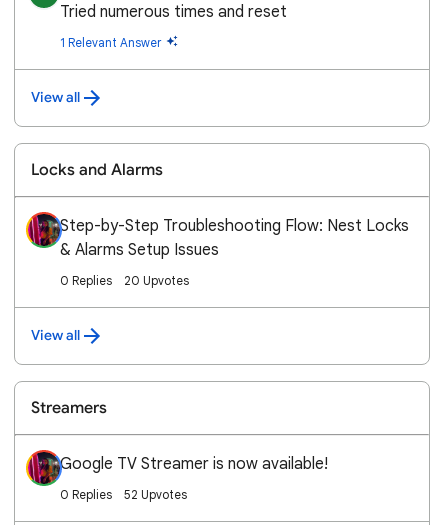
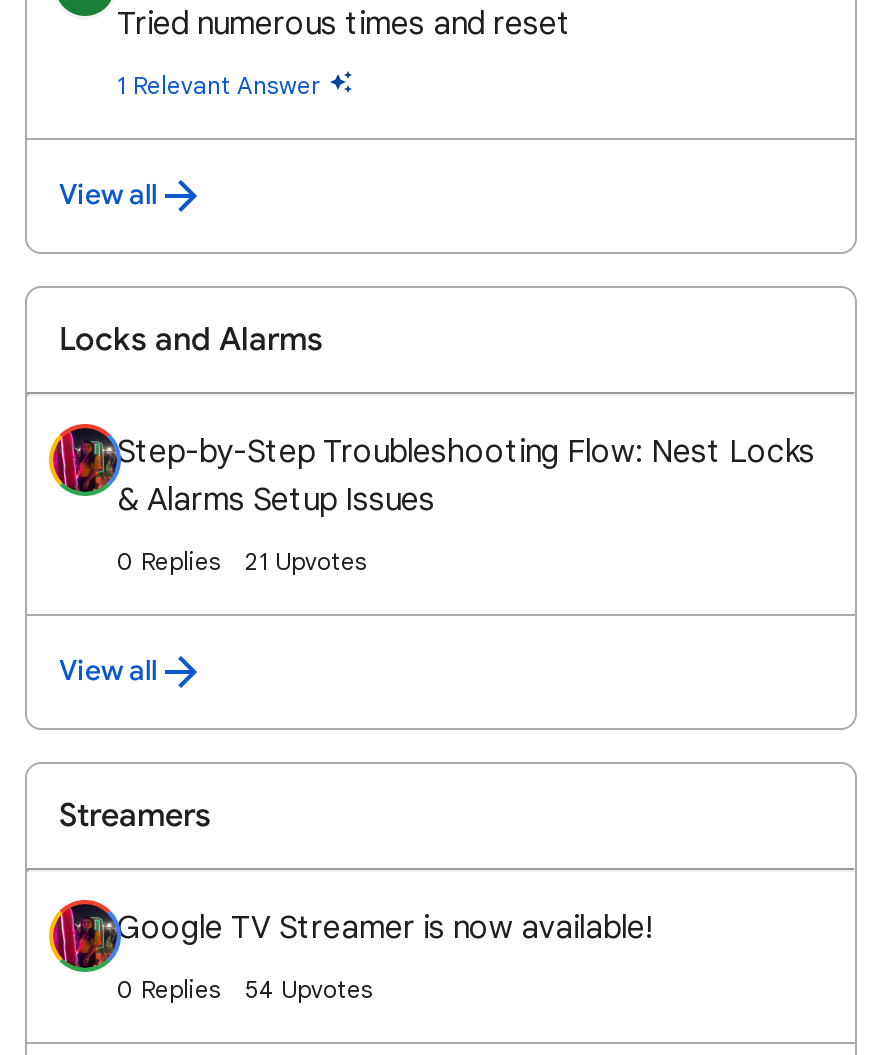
- 20 Upvotes
+ 21 Upvotes

- 52 Upvotes
+ 54 Upvotes
